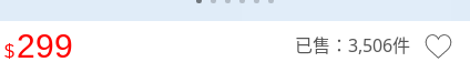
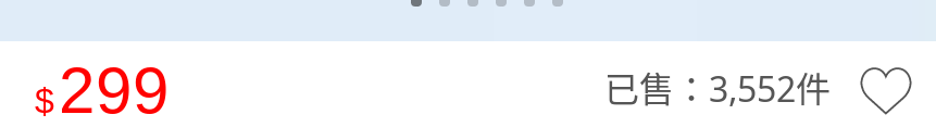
- 已售：3,506件
+ 已售：3,552件
